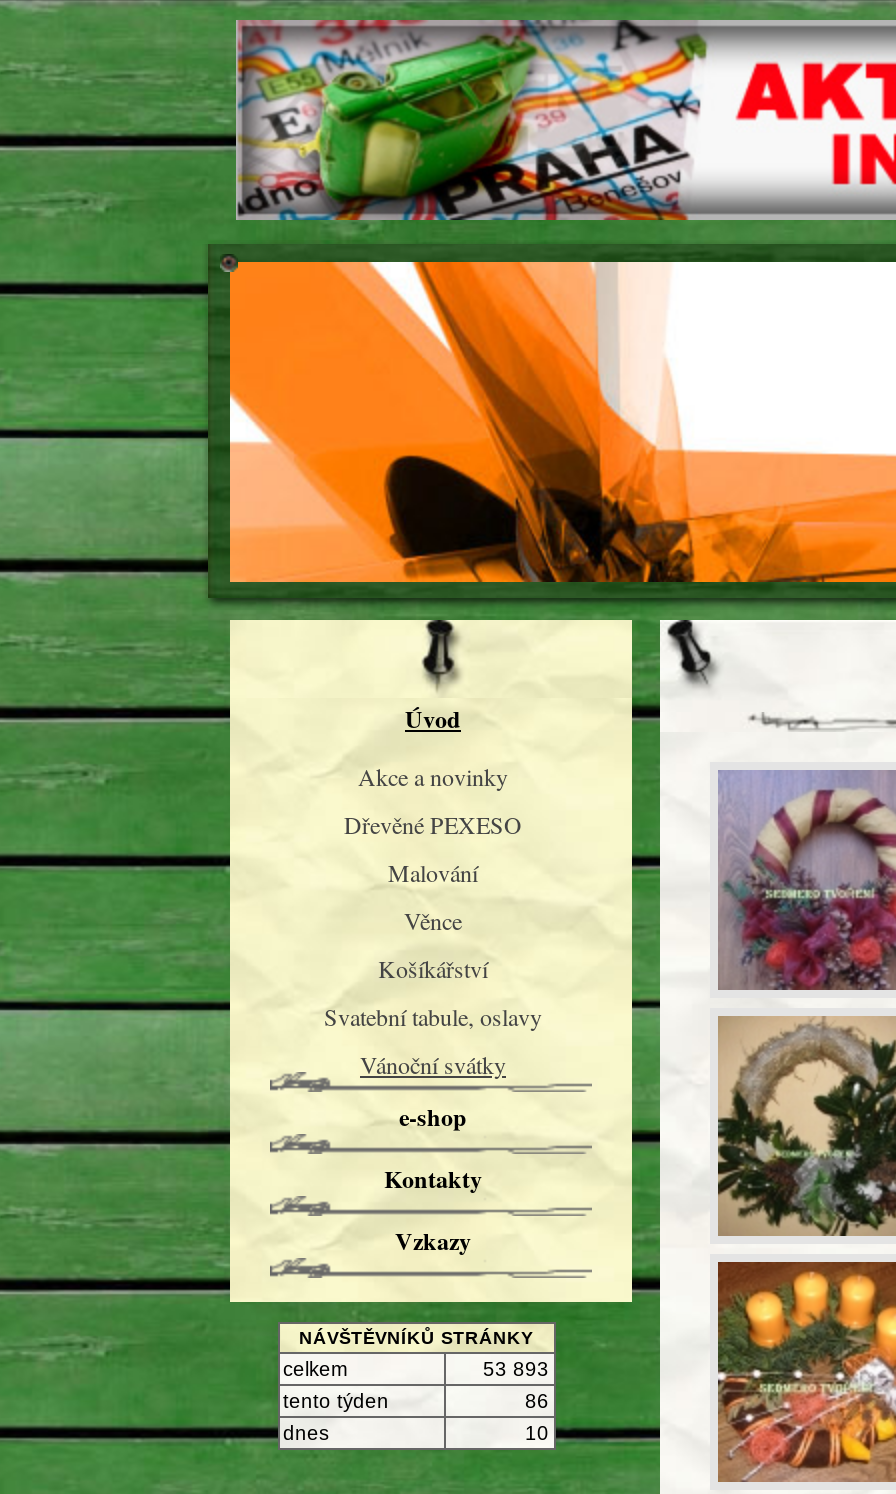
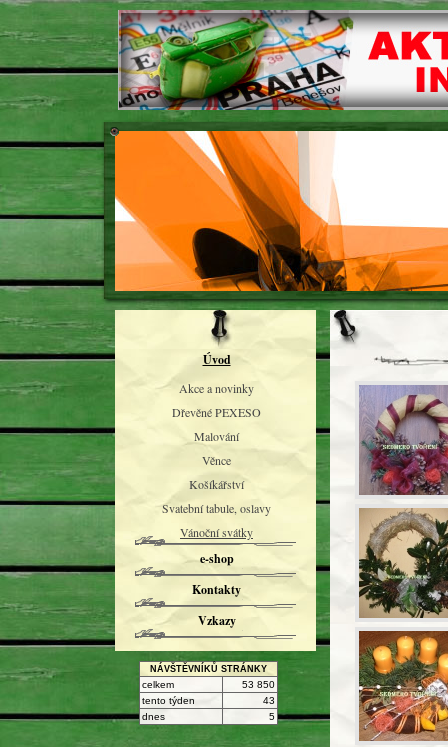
- 53 893
+ 53 850

- 86
+ 43

- 10
+ 5
